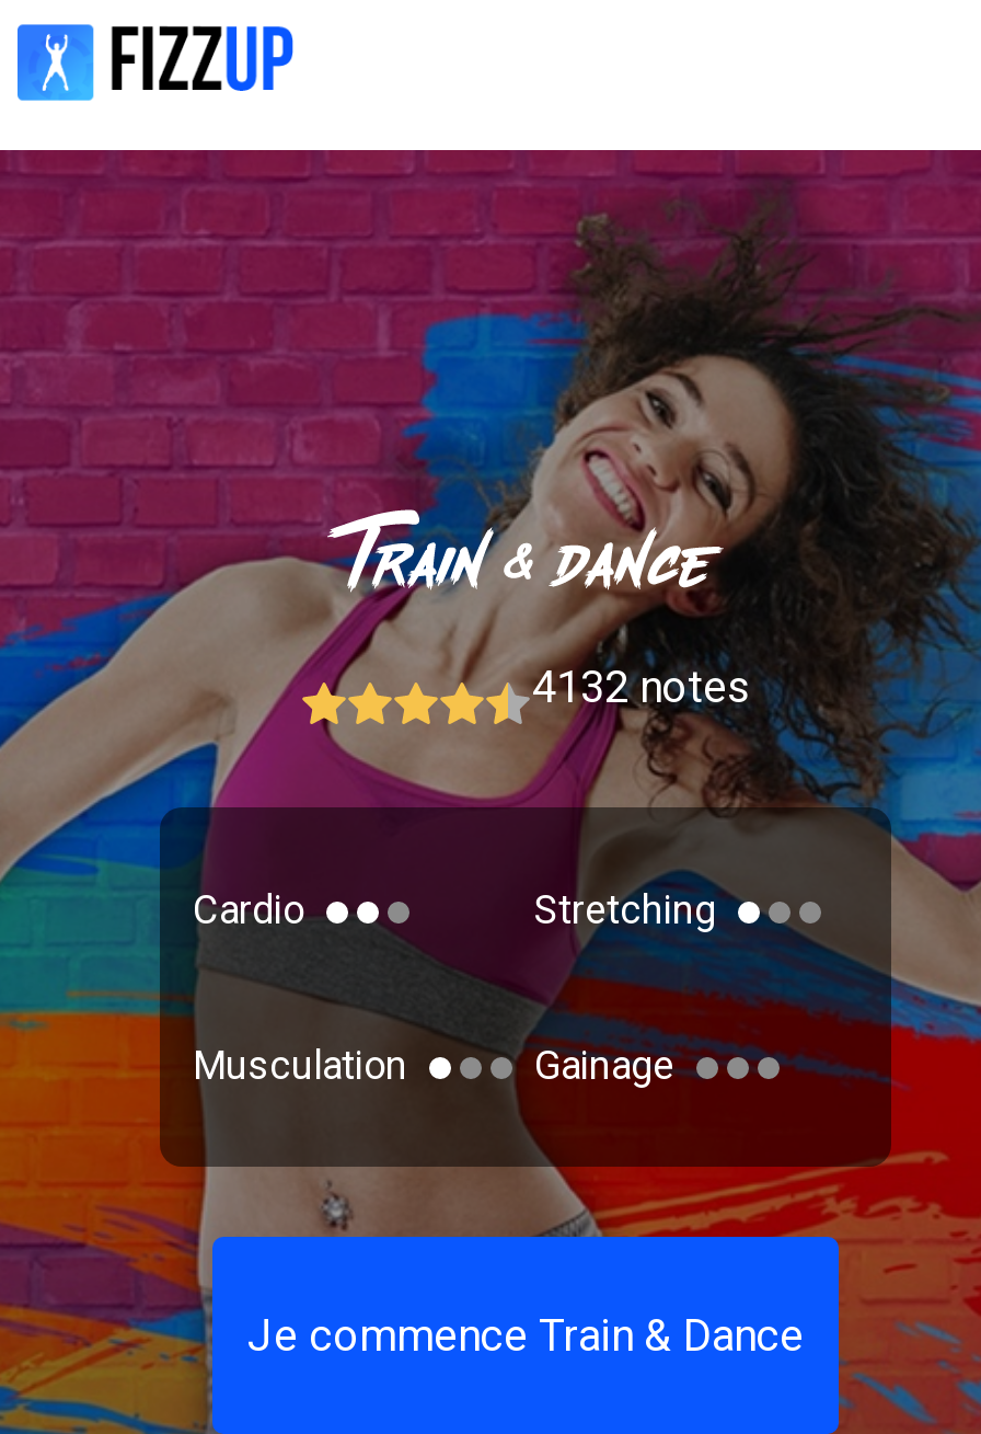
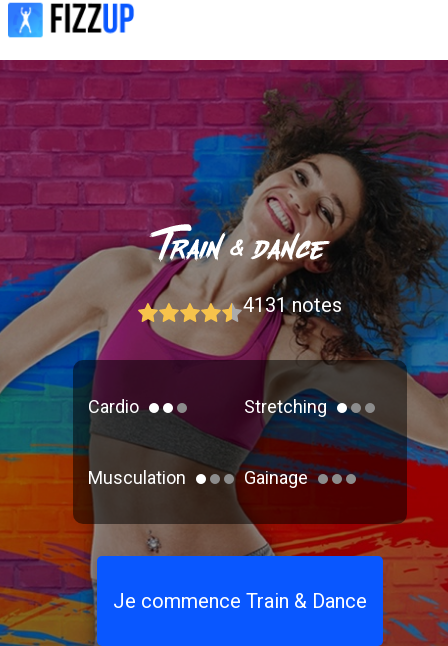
- 4132 notes
+ 4131 notes
